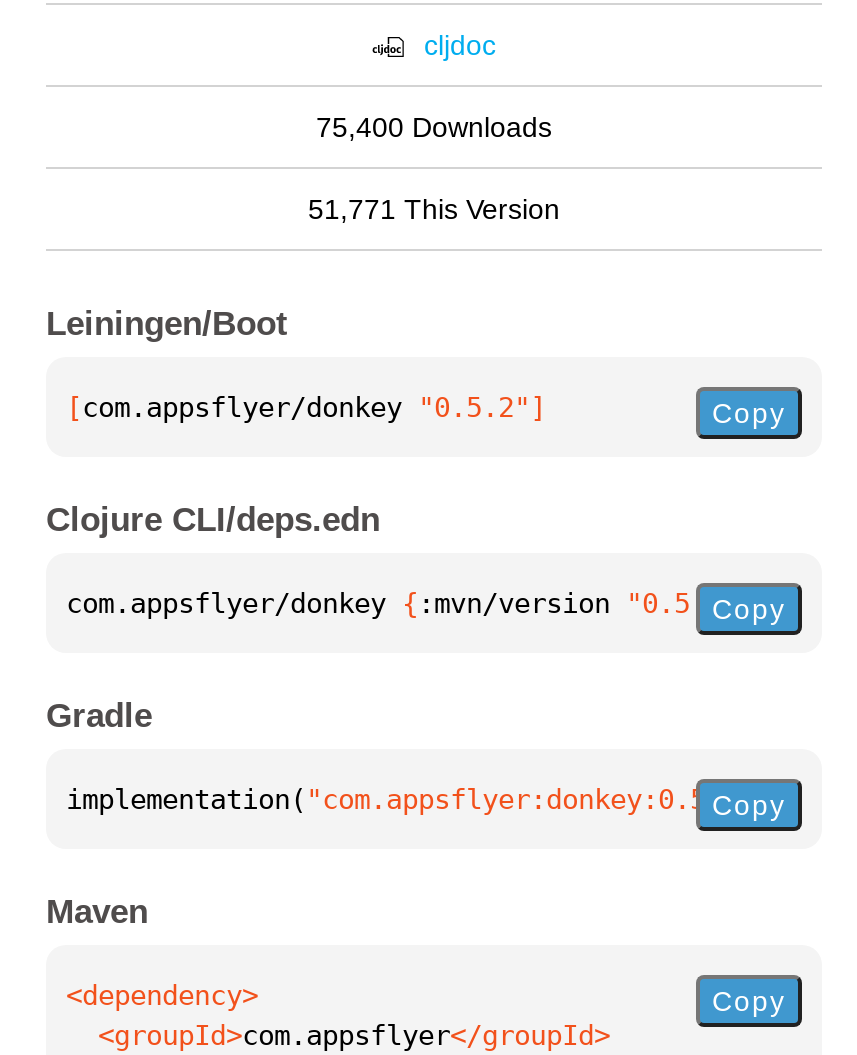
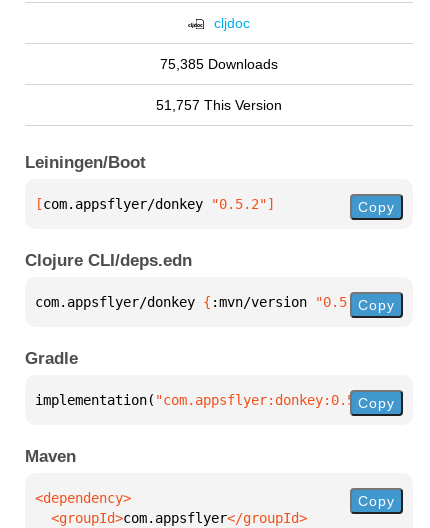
- 75,400 Downloads
+ 75,385 Downloads

- 51,771 This Version
+ 51,757 This Version
